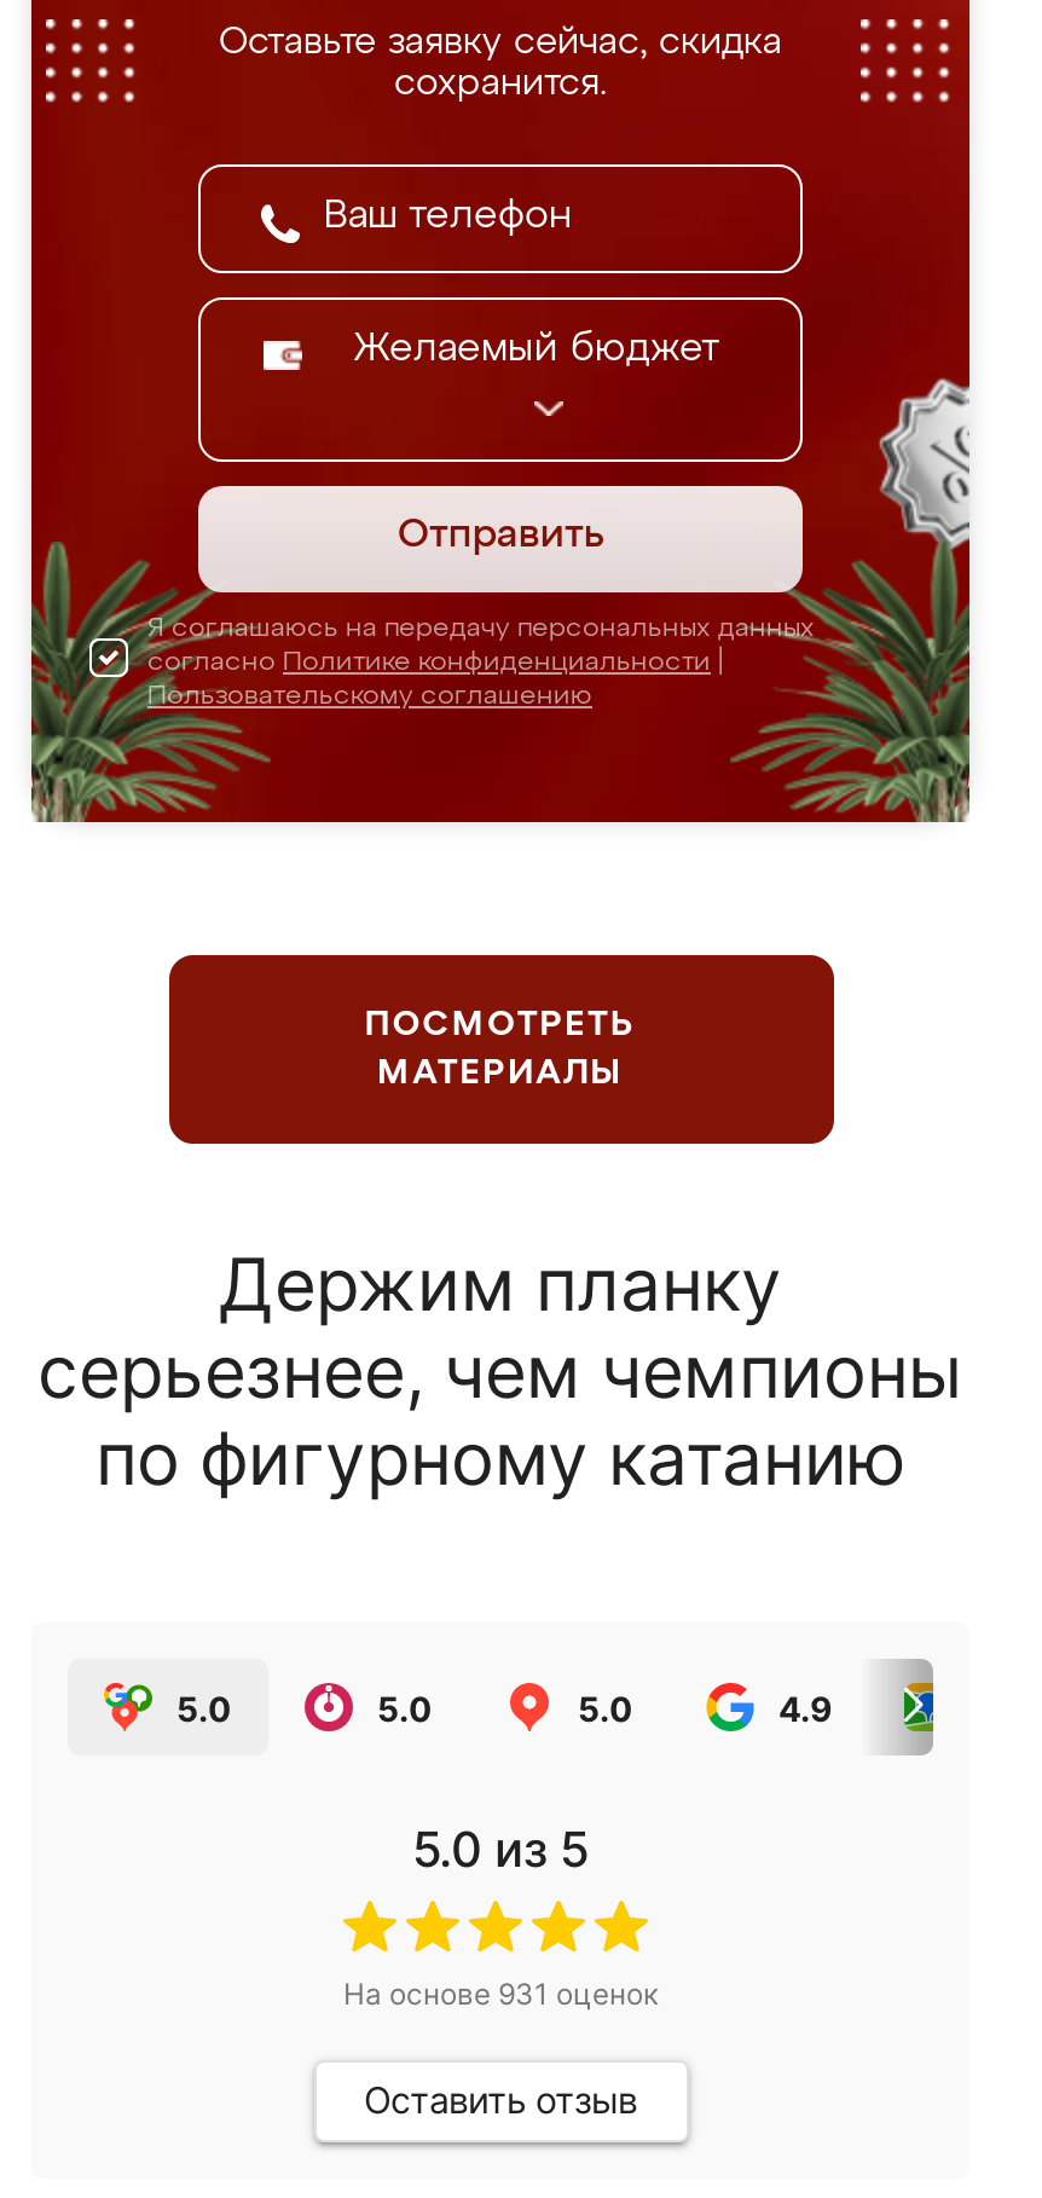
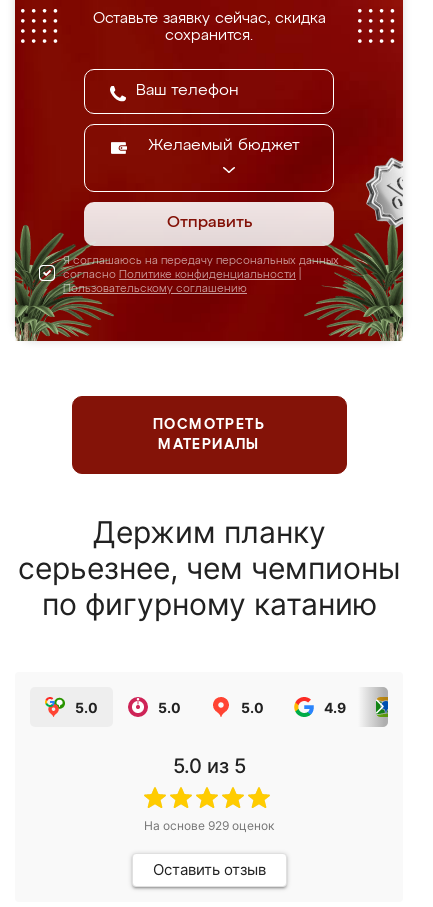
- На основе 931 оценок
+ На основе 929 оценок
